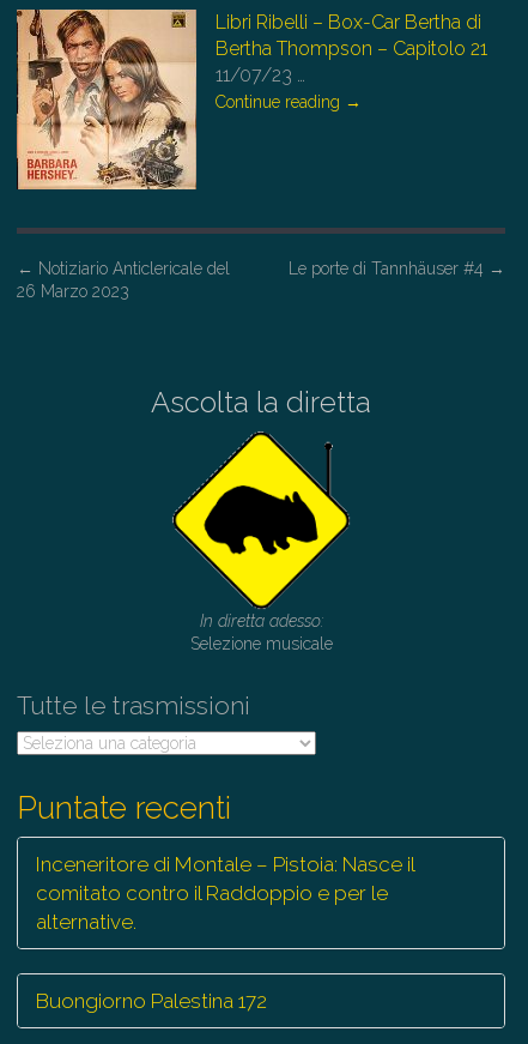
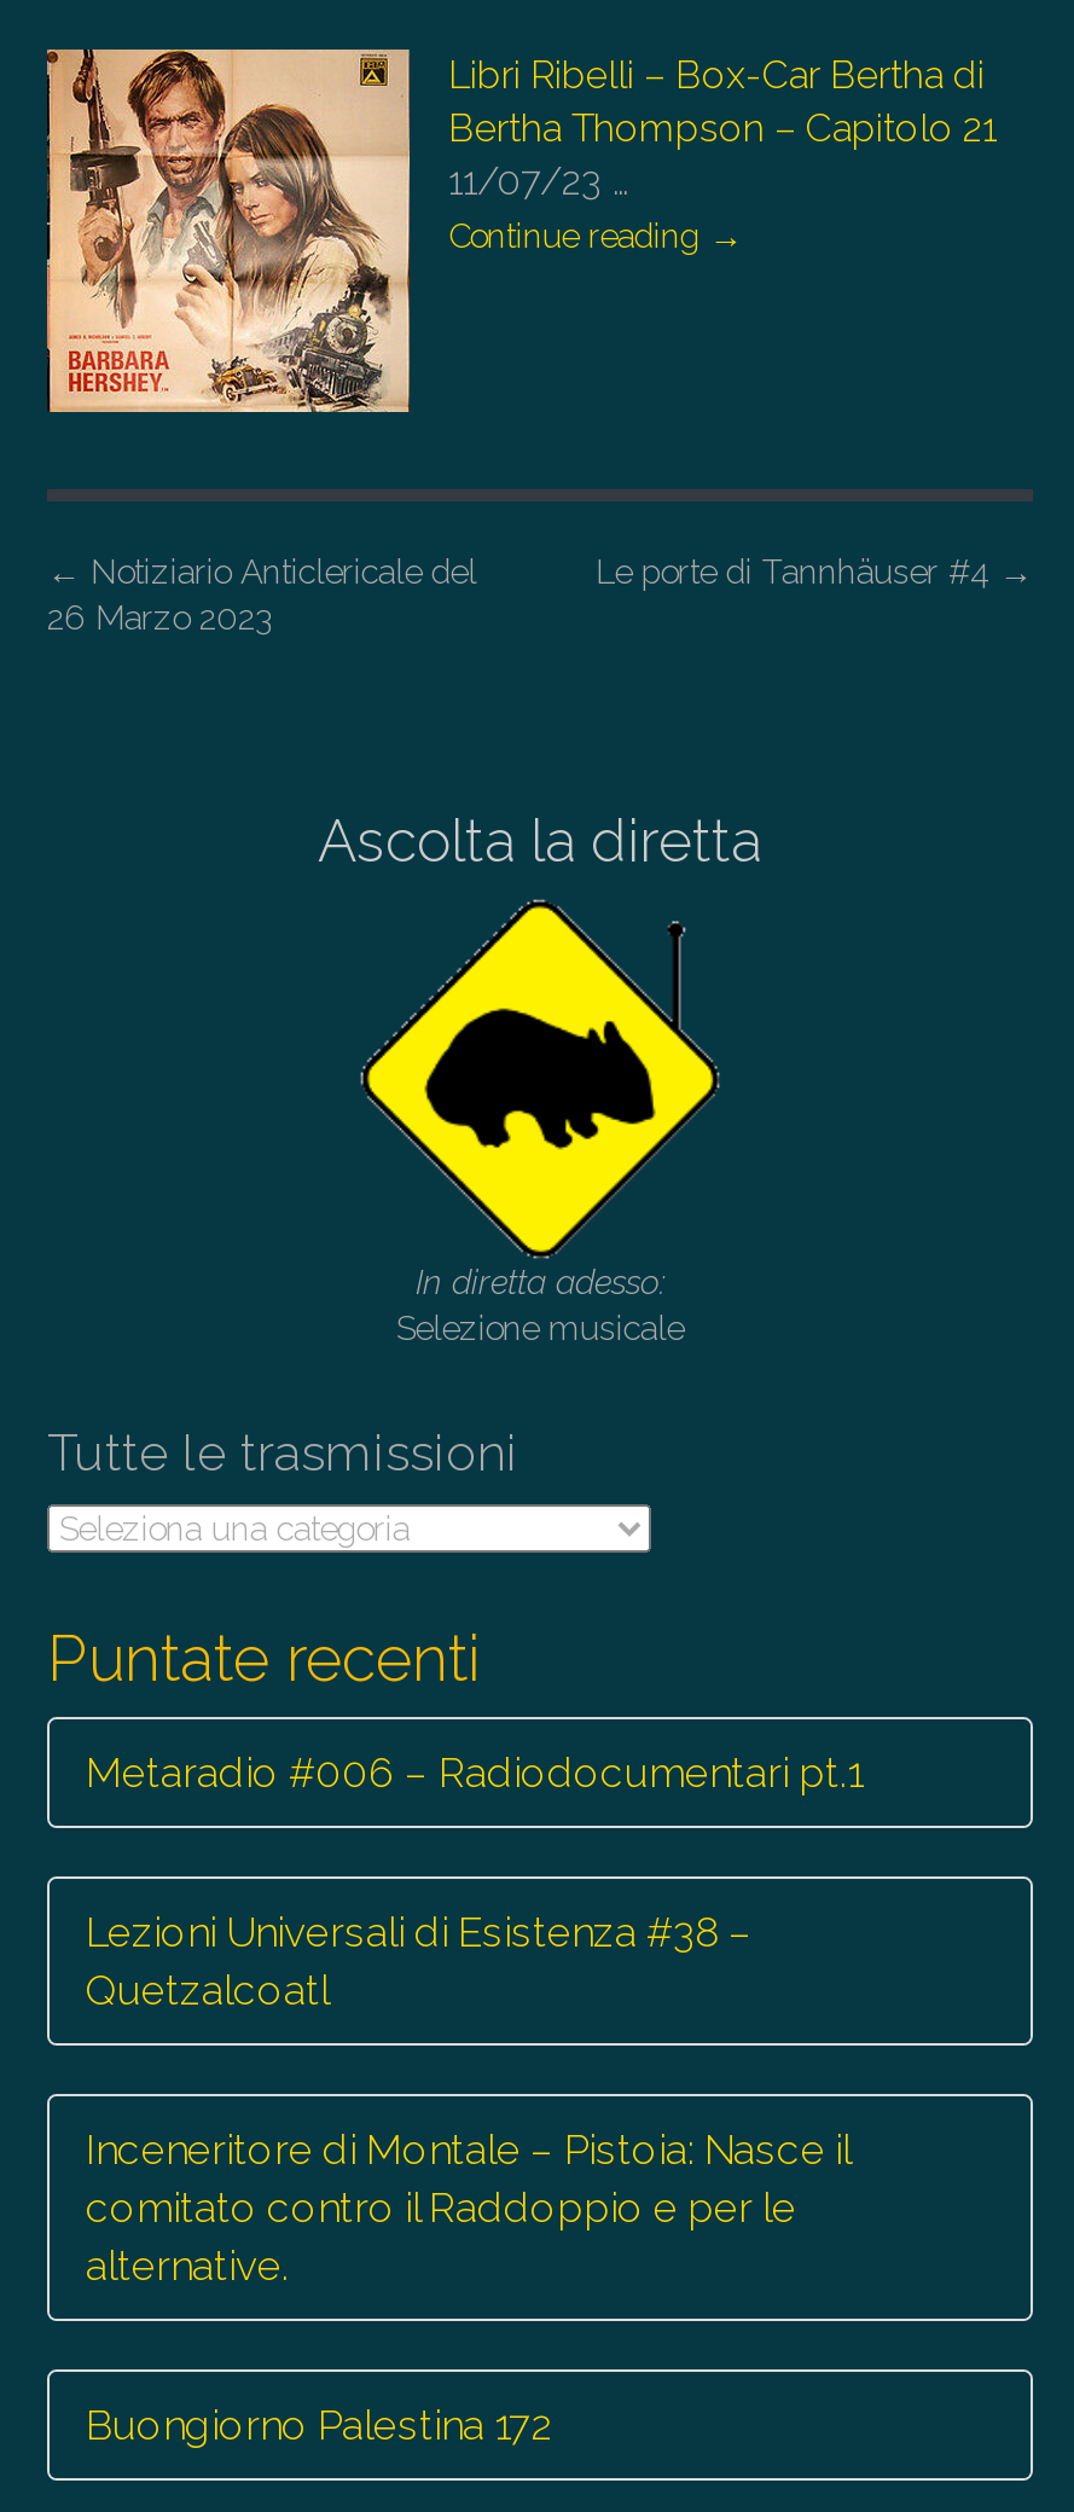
+ Metaradio #006 – Radiodocumentari pt.1
+ Lezioni Universali di Esistenza #38 –
+ Quetzalcoatl
